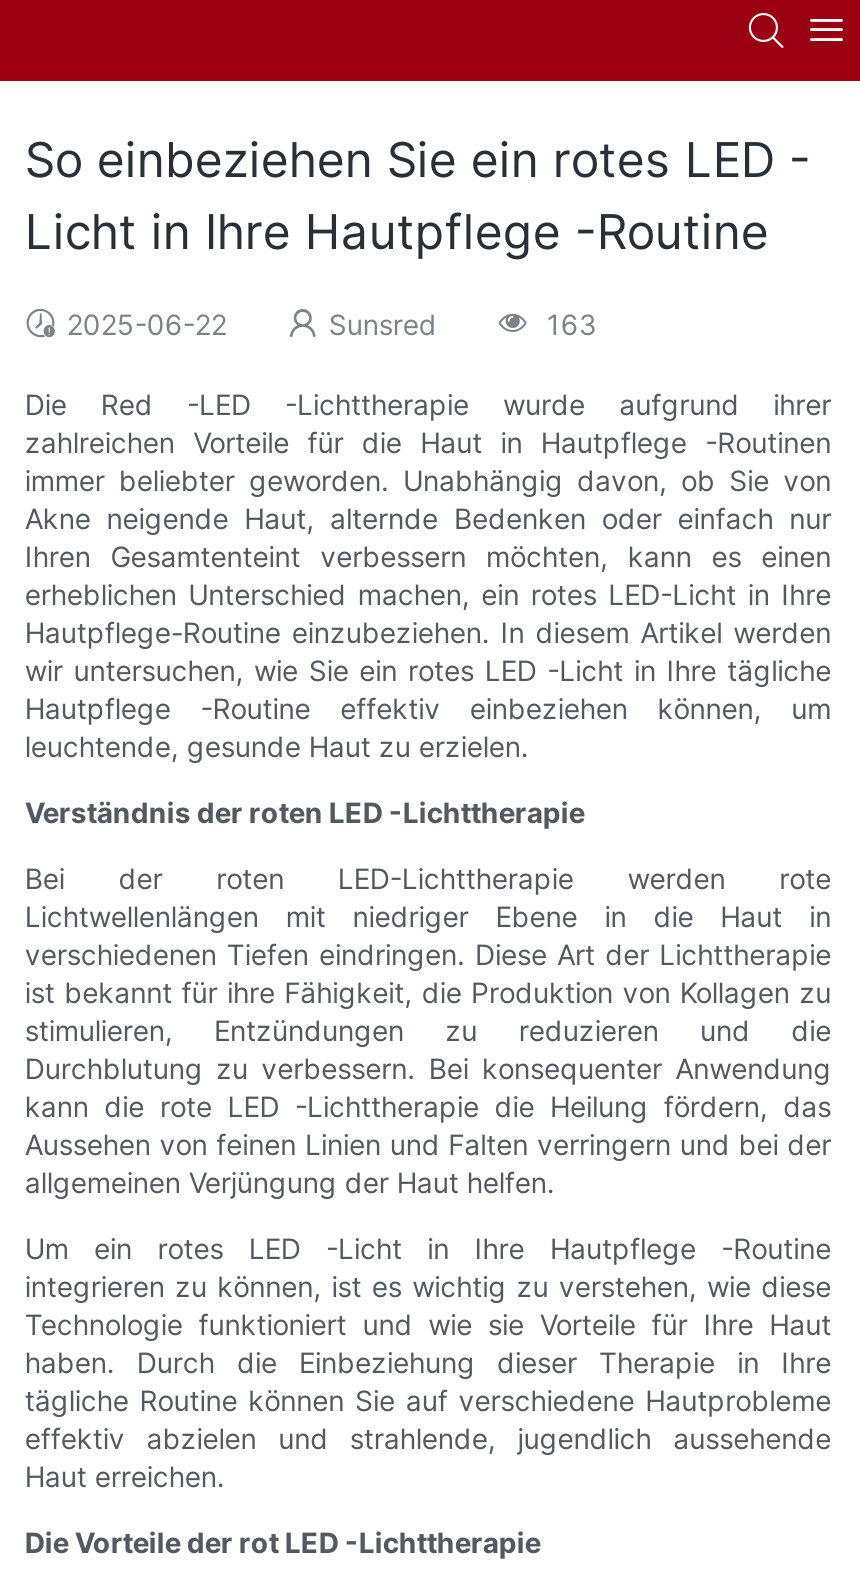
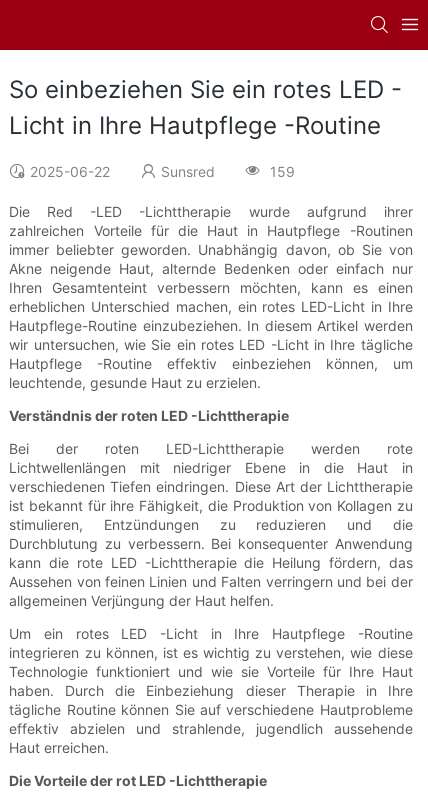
- 163
+ 159
